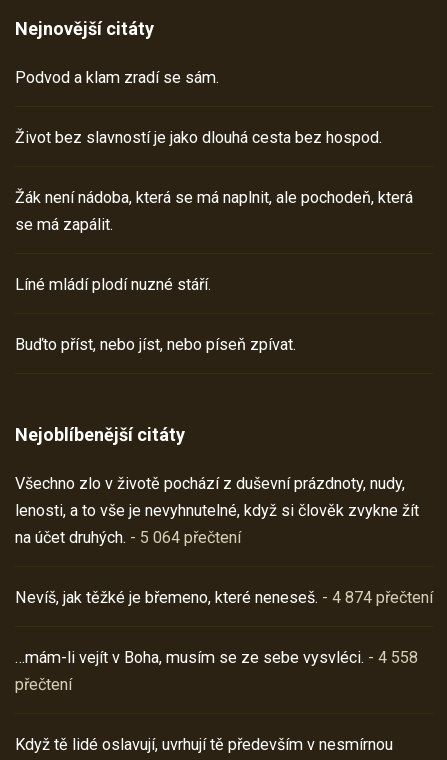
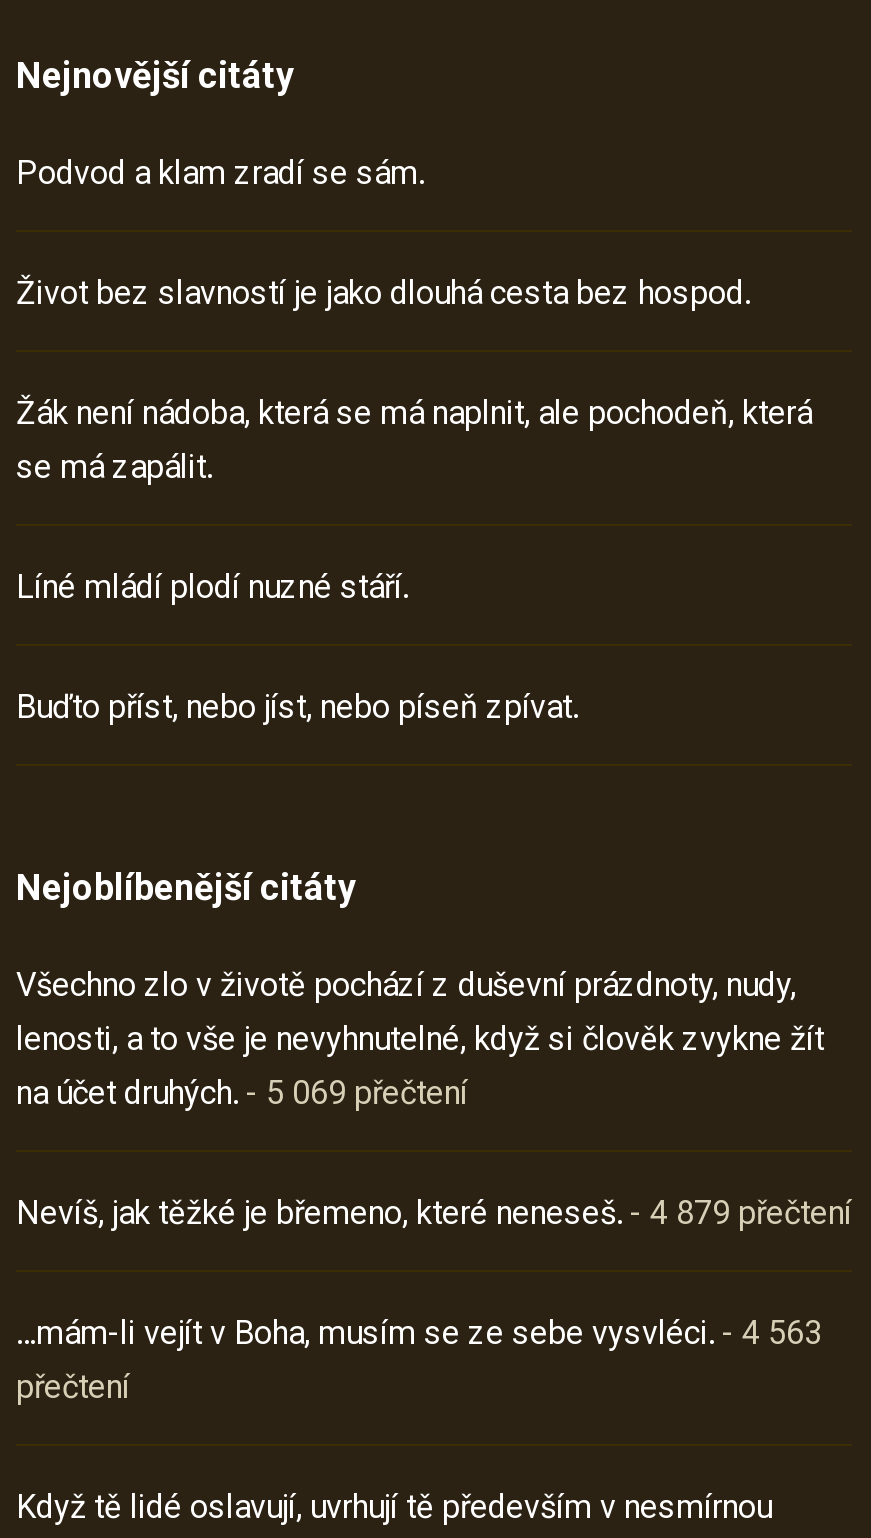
- na účet druhých. - 5 064 přečtení
+ na účet druhých. - 5 069 přečtení

- Nevíš, jak těžké je břemeno, které neneseš. - 4 874 přečtení
+ Nevíš, jak těžké je břemeno, které neneseš. - 4 879 přečtení

- …mám-li vejít v Boha, musím se ze sebe vysvléci. - 4 558
+ …mám-li vejít v Boha, musím se ze sebe vysvléci. - 4 563
